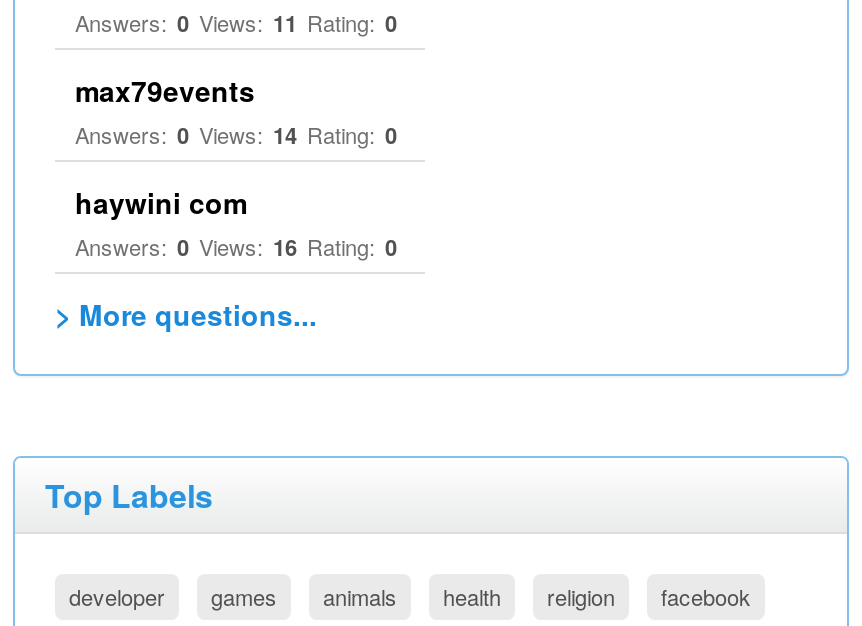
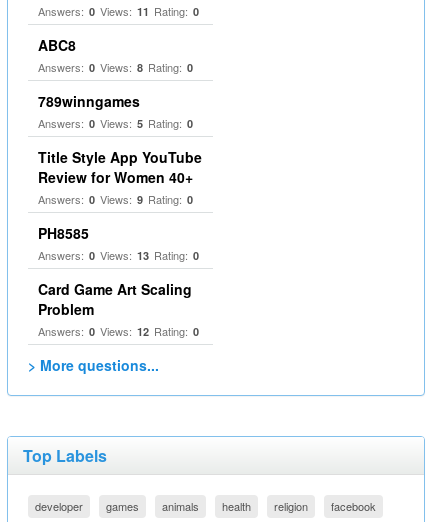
- max79events
- Answers: 0 Views: 14 Rating: 0
- haywini com
- Answers: 0 Views: 16 Rating: 0
+ ABC8
+ Answers: 0 Views: 8 Rating: 0
+ 789winngames
+ Answers: 0 Views: 5 Rating: 0
+ Title Style App YouTube
+ Review for Women 40+
+ Answers: 0 Views: 9 Rating: 0
+ PH8585
+ Answers: 0 Views: 13 Rating: 0
+ Card Game Art Scaling
+ Problem
+ Answers: 0 Views: 12 Rating: 0
